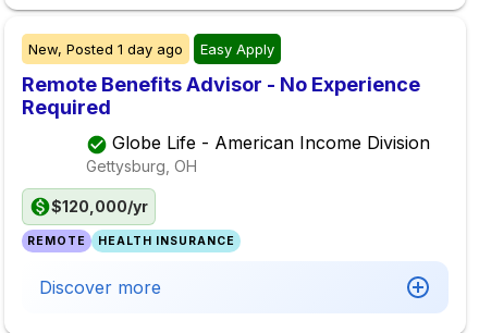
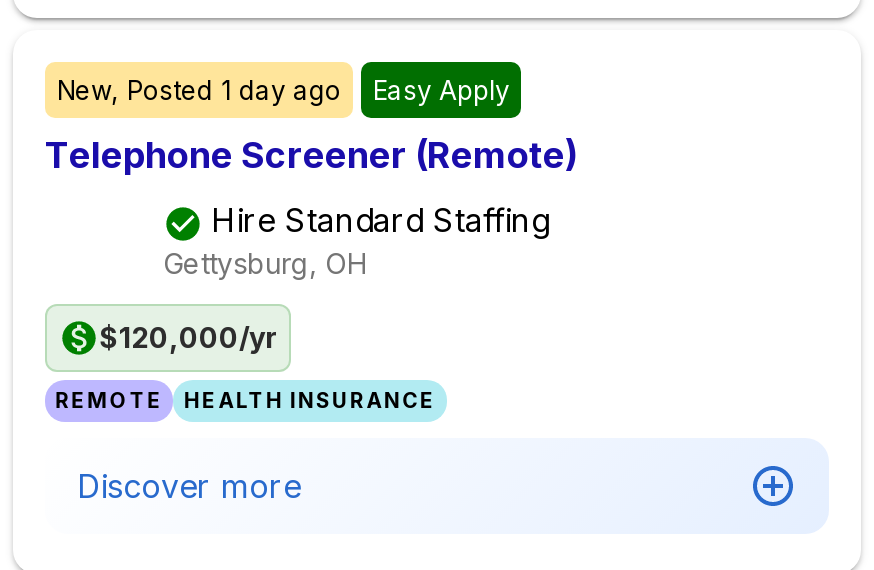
- Remote Benefits Advisor - No Experience
- Required
+ Telephone Screener (Remote)

- Globe Life - American Income Division
+ Hire Standard Staffing
